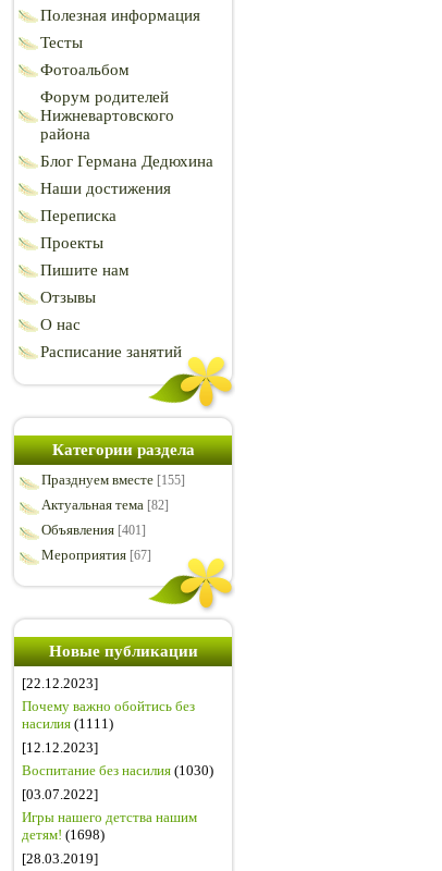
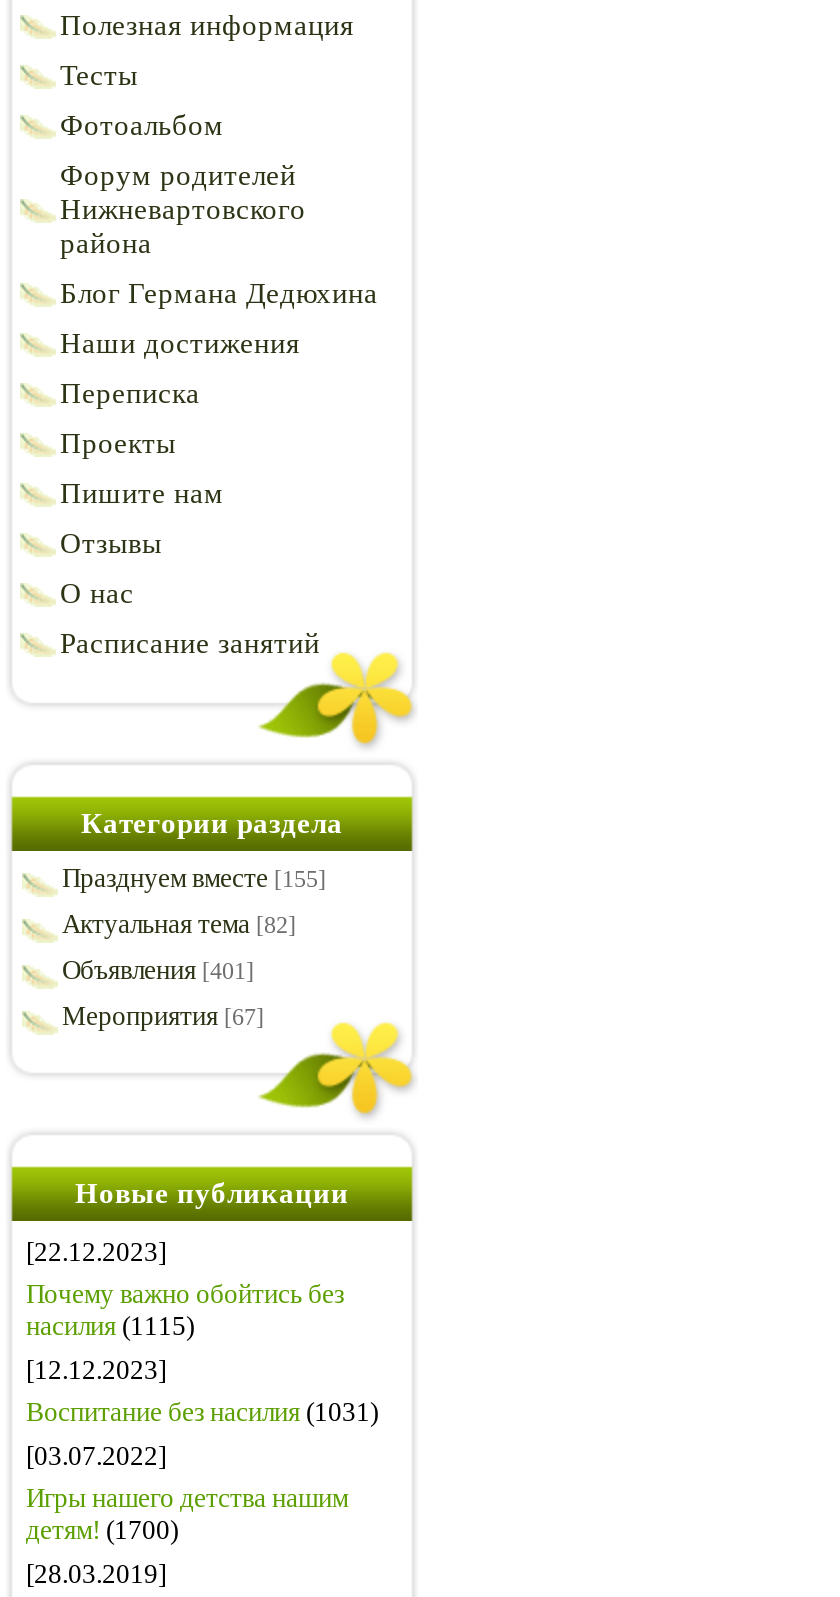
- насилия (1111)
+ насилия (1115)

- Воспитание без насилия (1030)
+ Воспитание без насилия (1031)

- детям! (1698)
+ детям! (1700)
